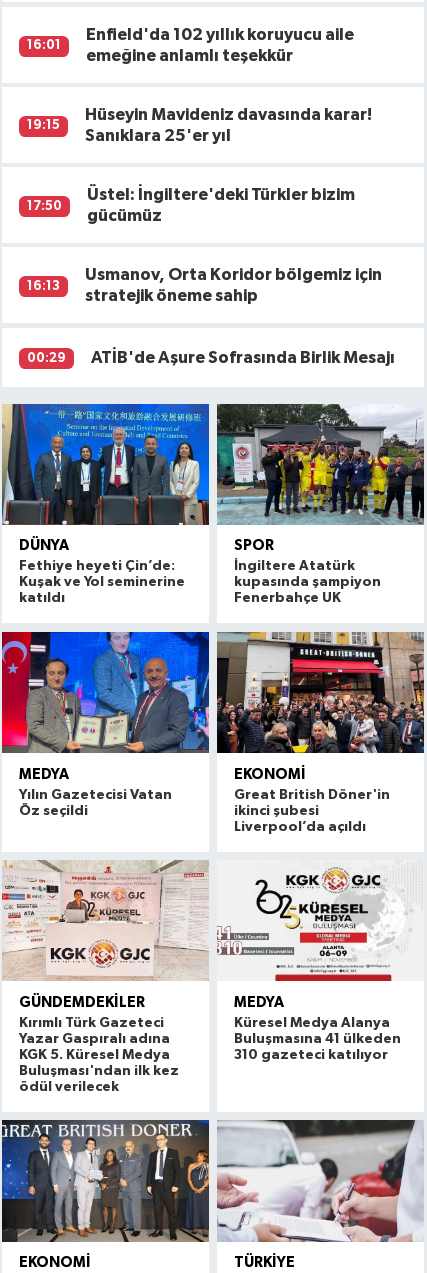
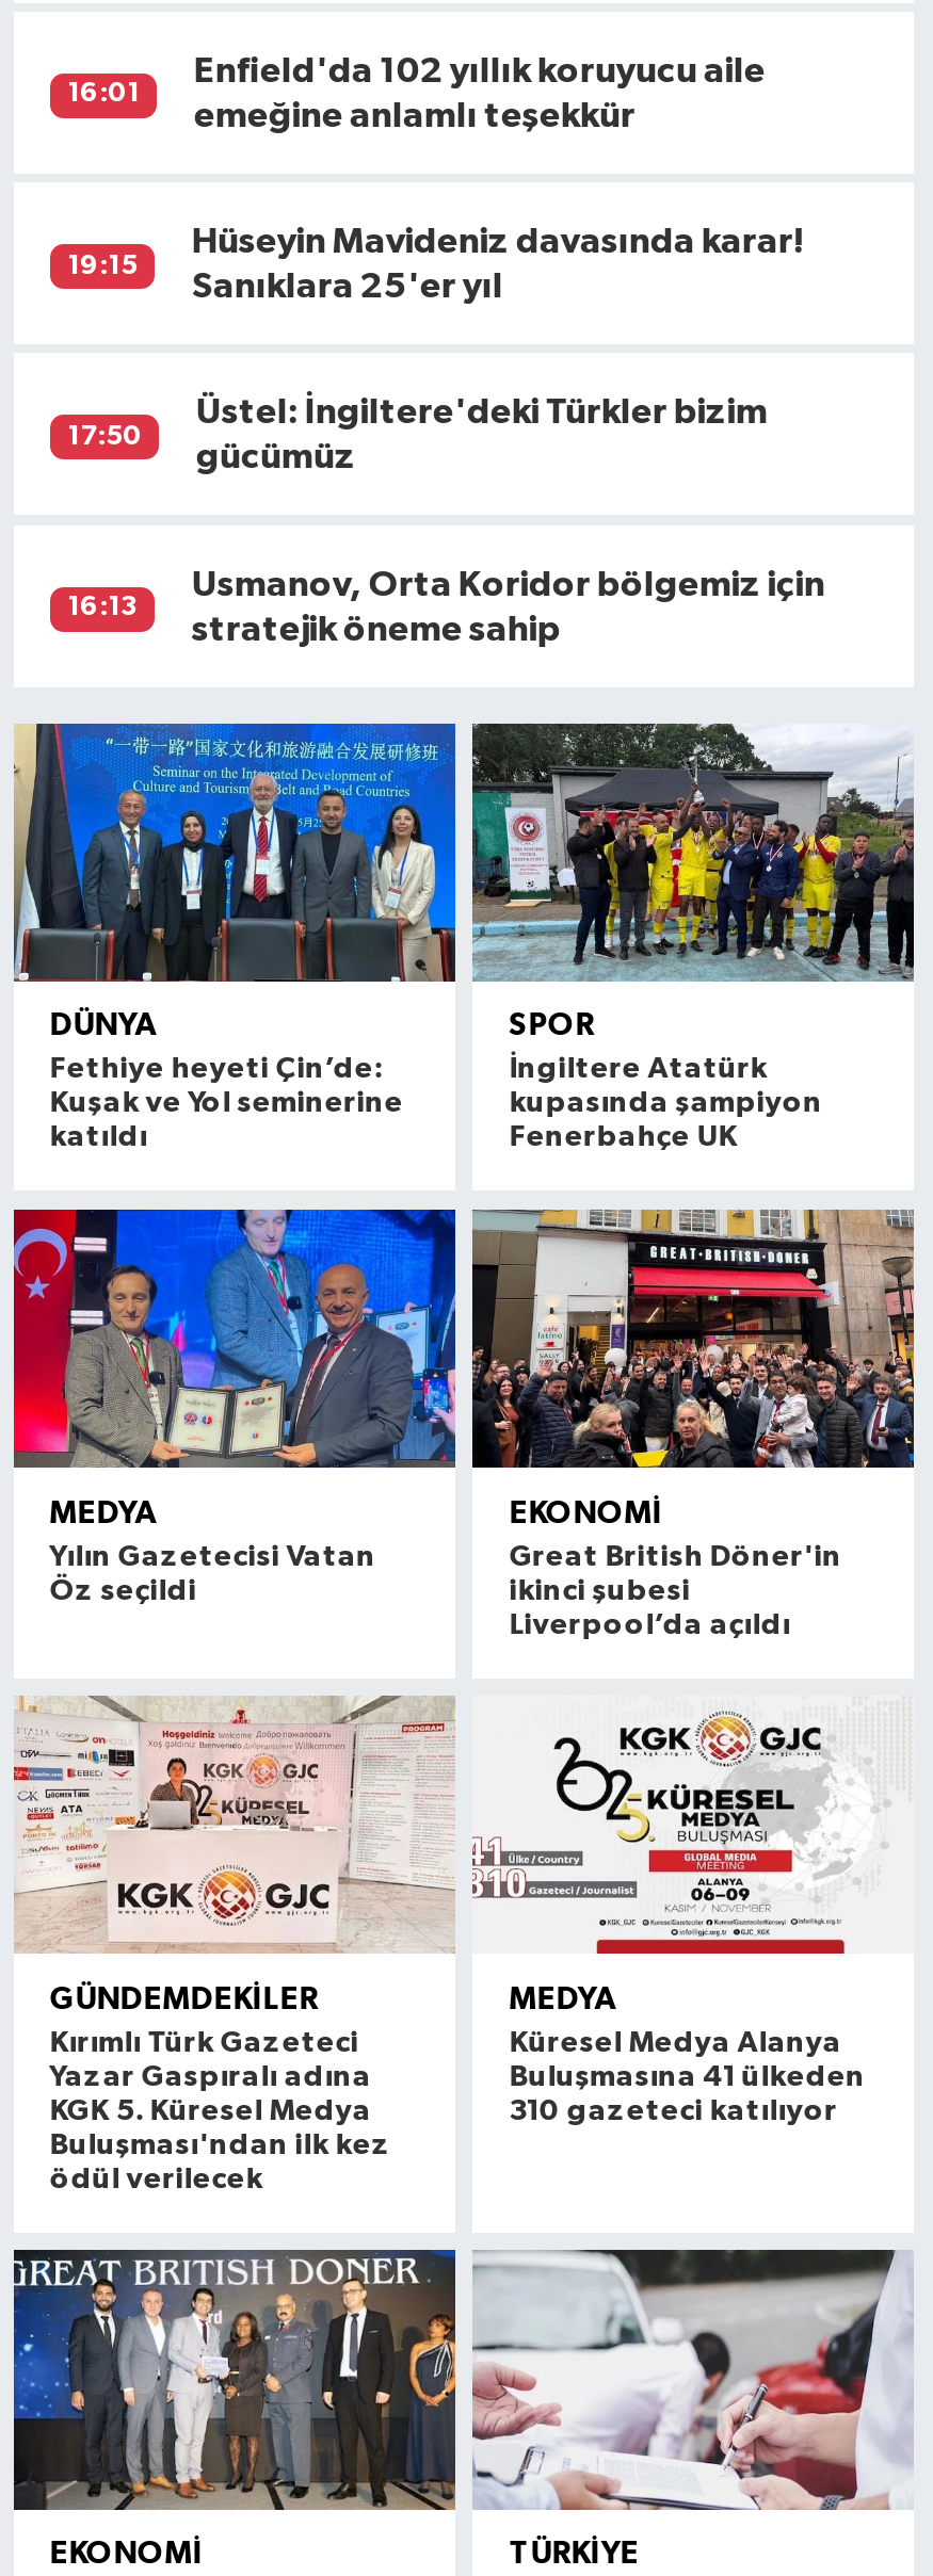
- 00:29
- ATİB'de Aşure Sofrasında Birlik Mesajı
